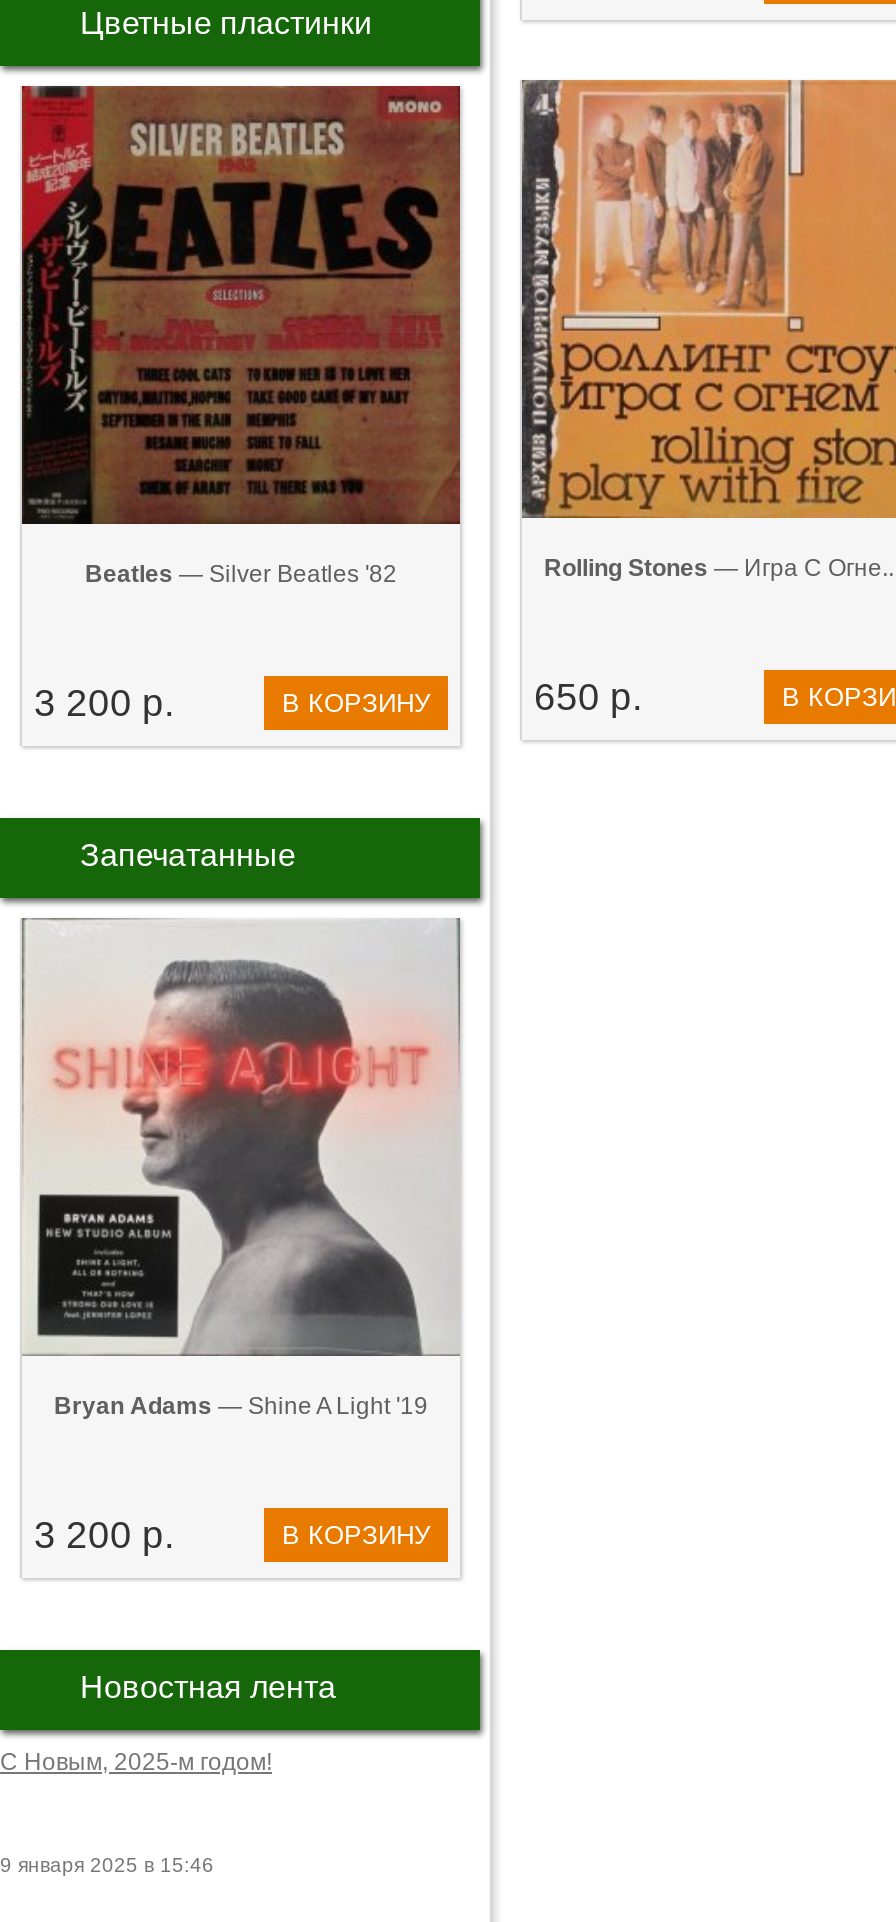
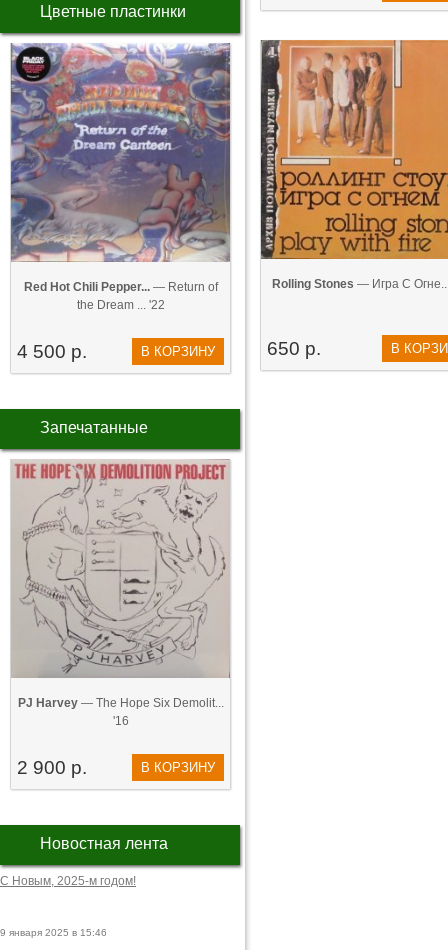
- [image]
- Beatles — Silver Beatles '82
+ [image]
+ Red Hot Chili Pepper... — Return of
+ the Dream ... '22

- 3 200 р.
+ 4 500 р.

- [image]
- Bryan Adams — Shine A Light '19
+ [image]
+ PJ Harvey — The Hope Six Demolit...
+ '16

- 3 200 р.
+ 2 900 р.
